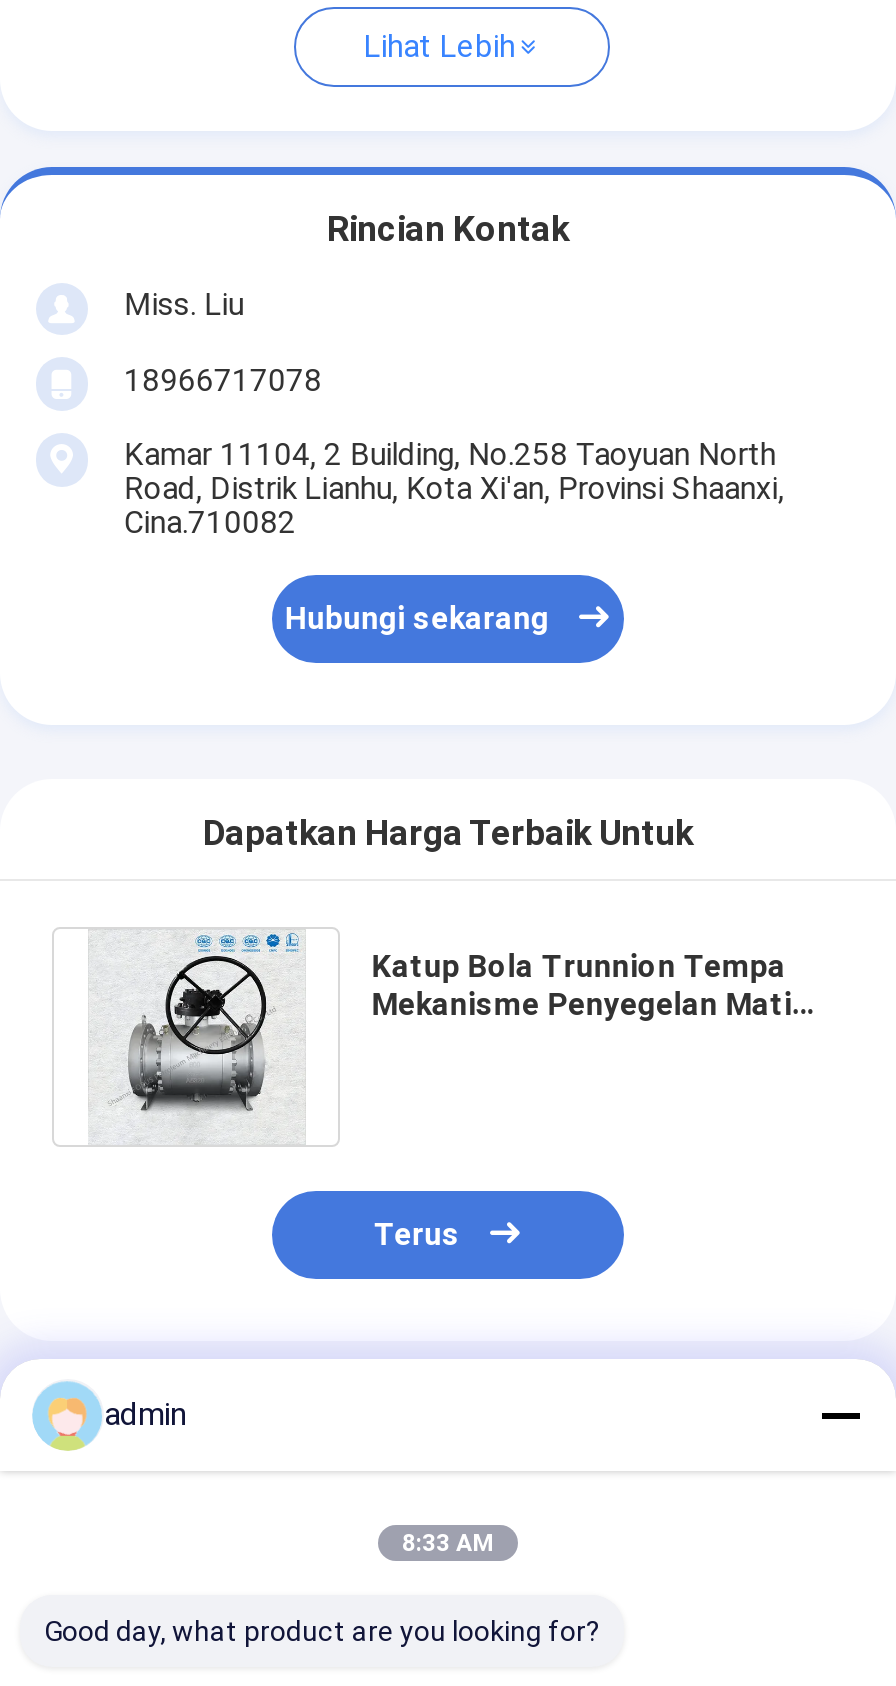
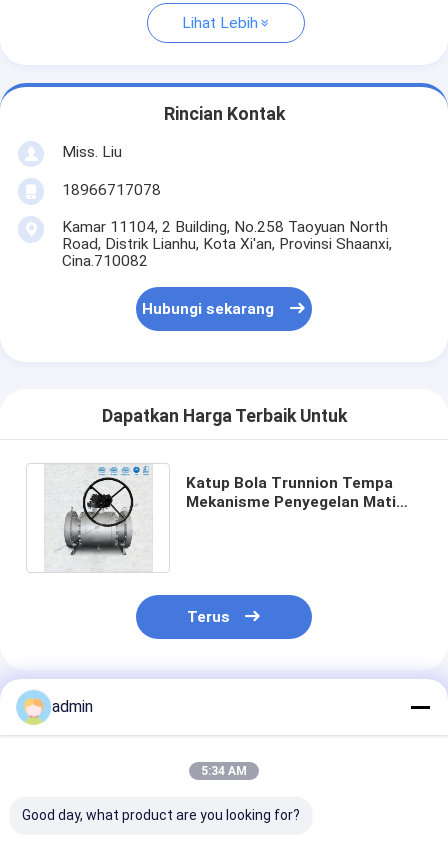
- 8:33 AM
+ 5:34 AM
